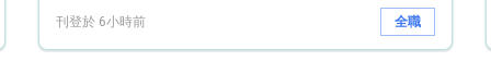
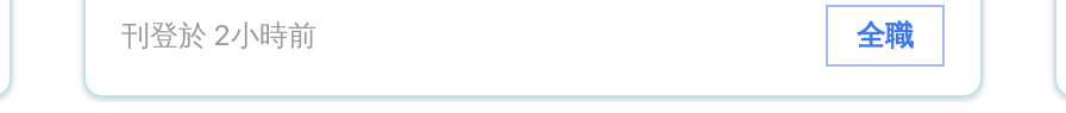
- 刊登於 6小時前
+ 刊登於 2小時前
